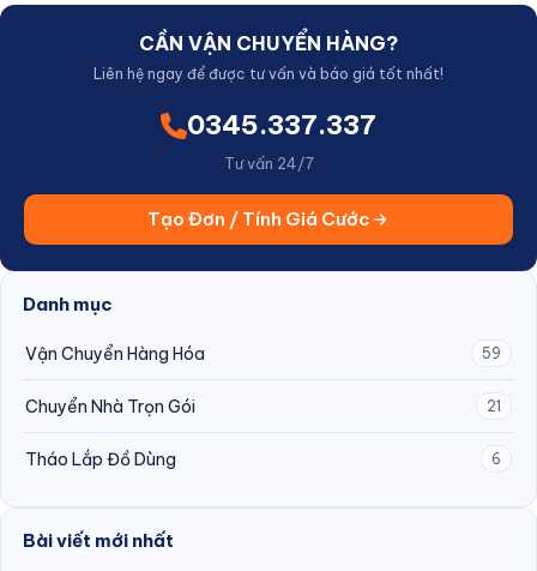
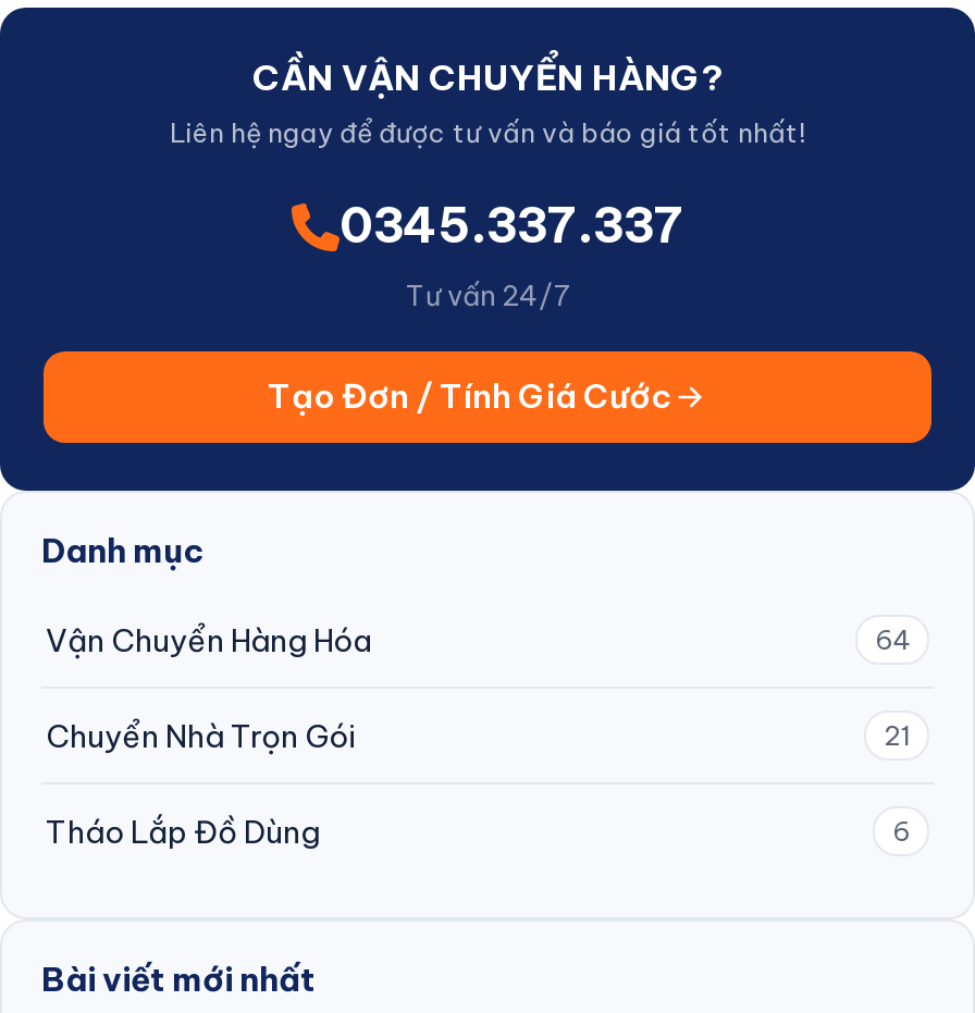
- 59
+ 64
